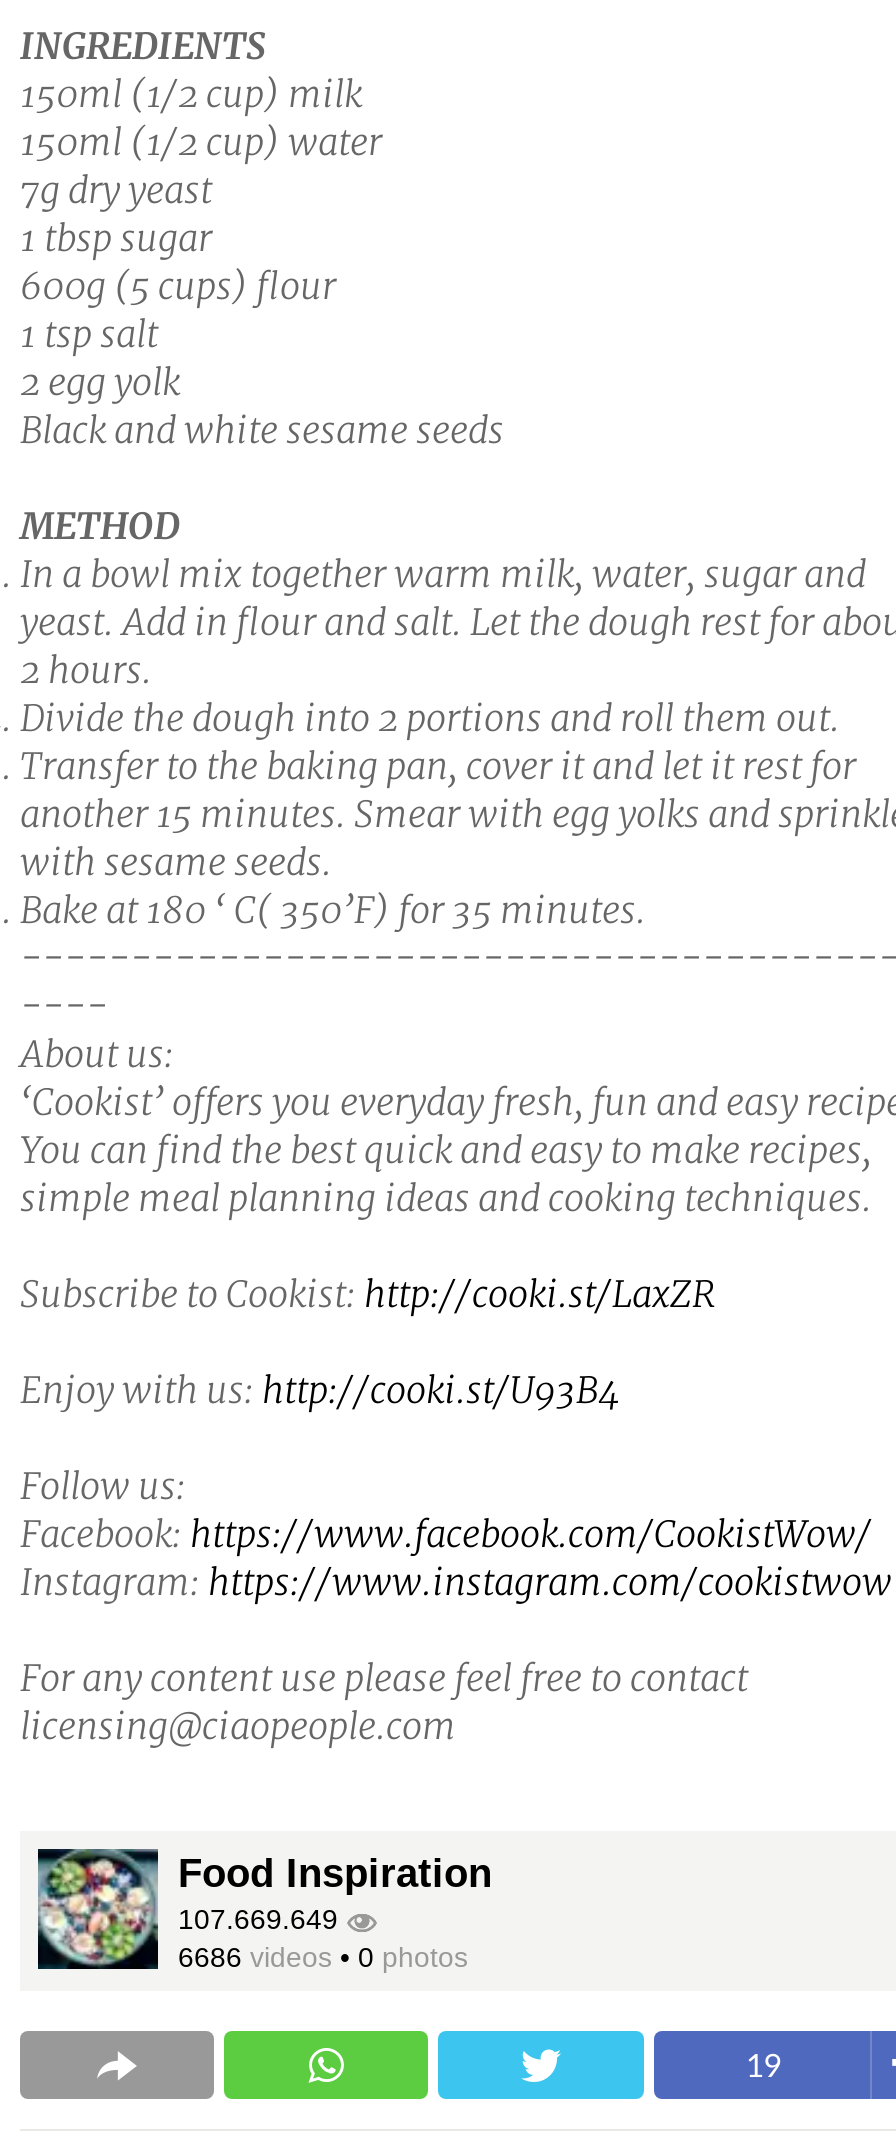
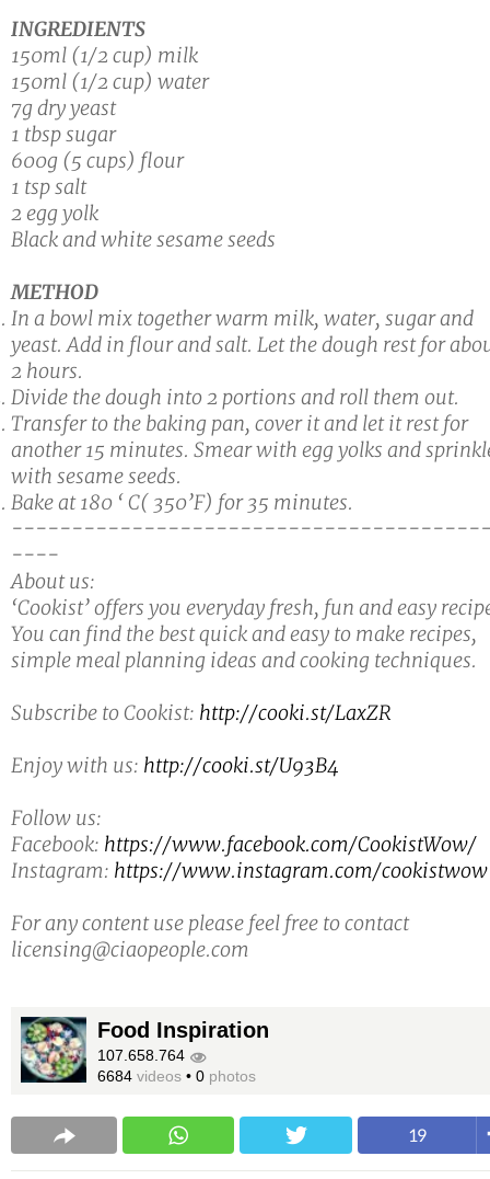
- 107.669.649
+ 107.658.764

- 6686 videos • 0 photos
+ 6684 videos • 0 photos
